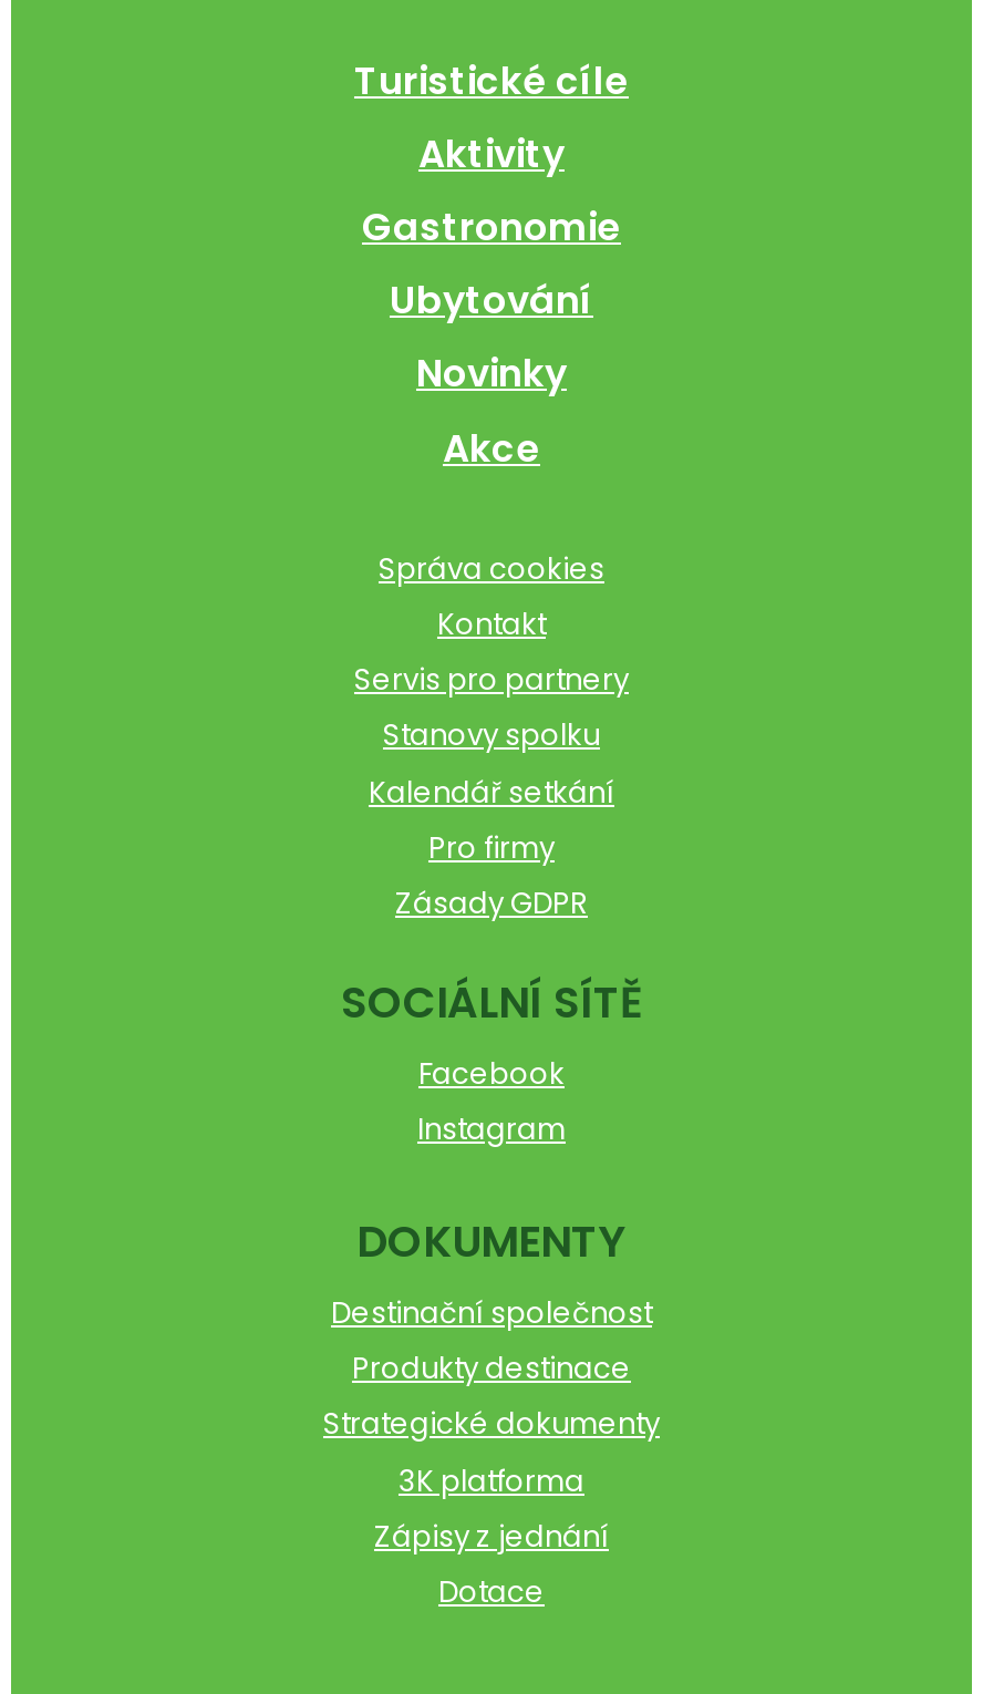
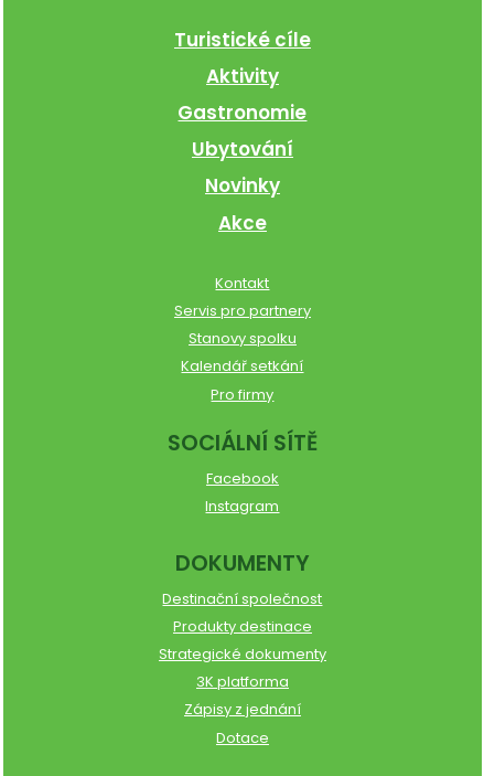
- Správa cookies

- Zásady GDPR
